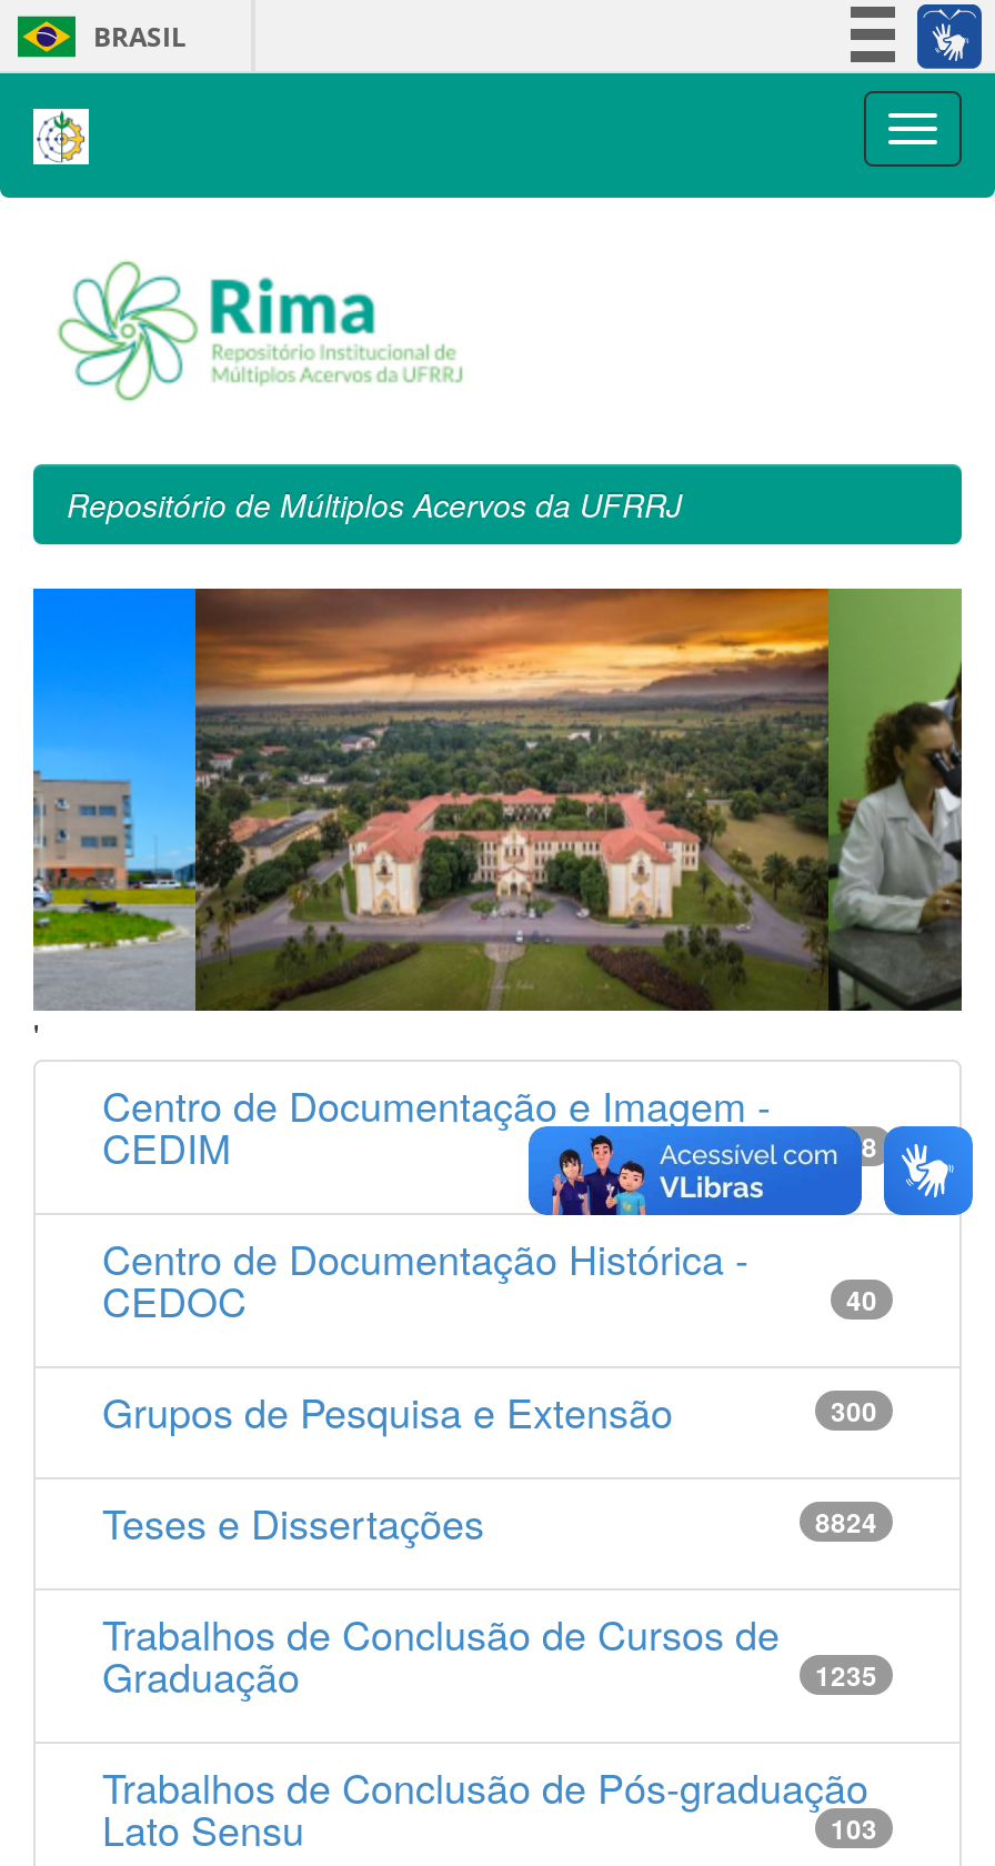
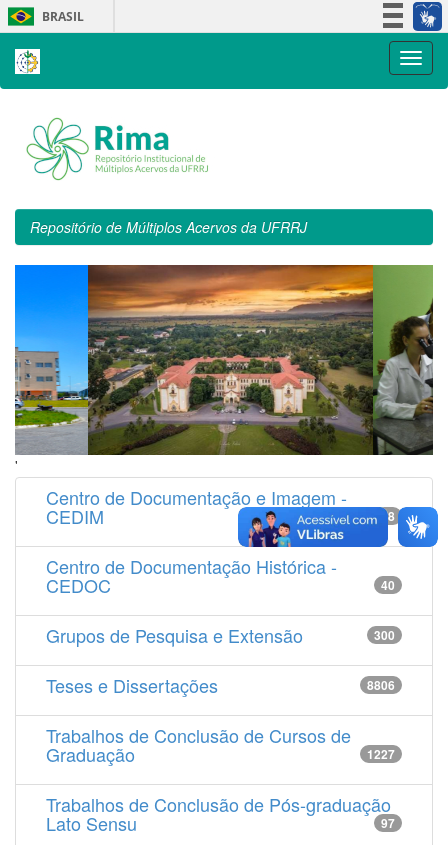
- 8824
+ 8806

- 1235
+ 1227

- 103
+ 97
